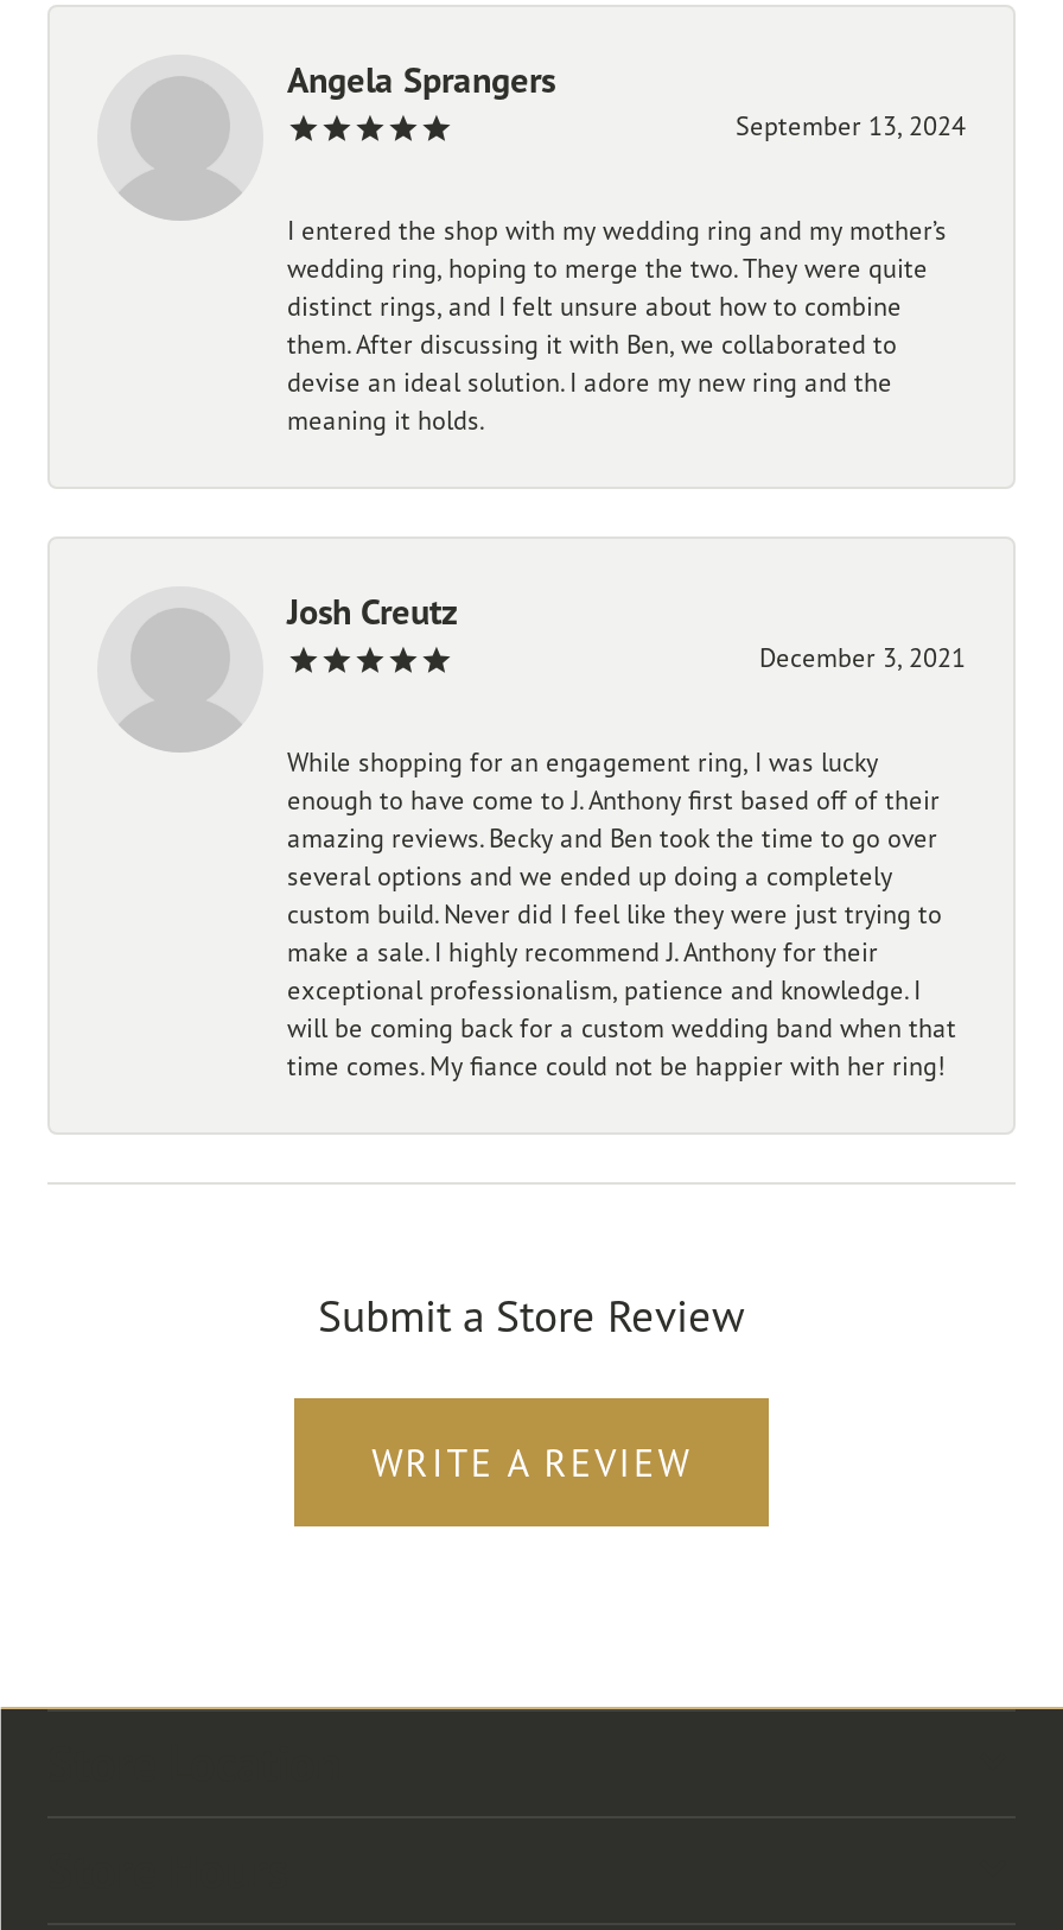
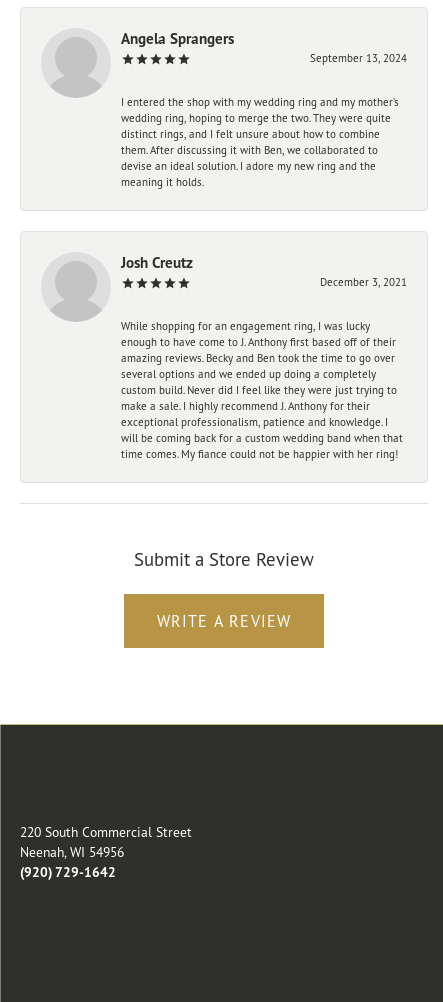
+ 220 South Commercial Street
+ Neenah, WI 54956
+ (920) 729-1642
